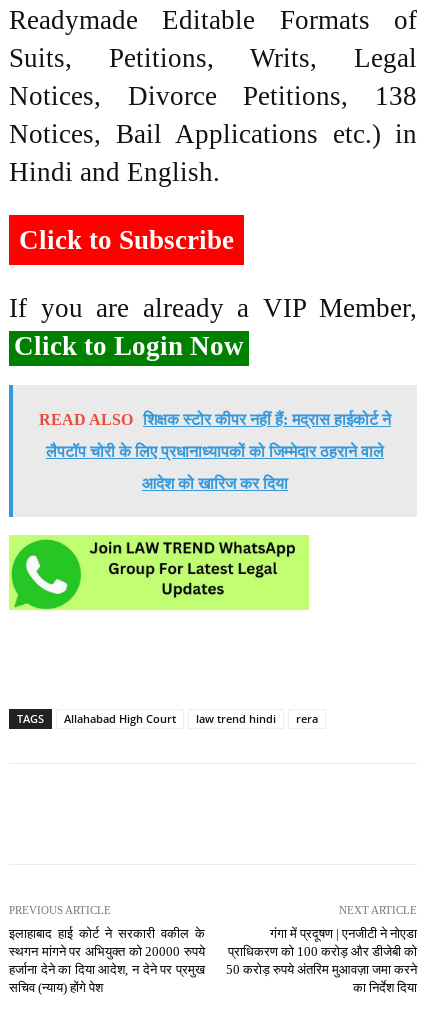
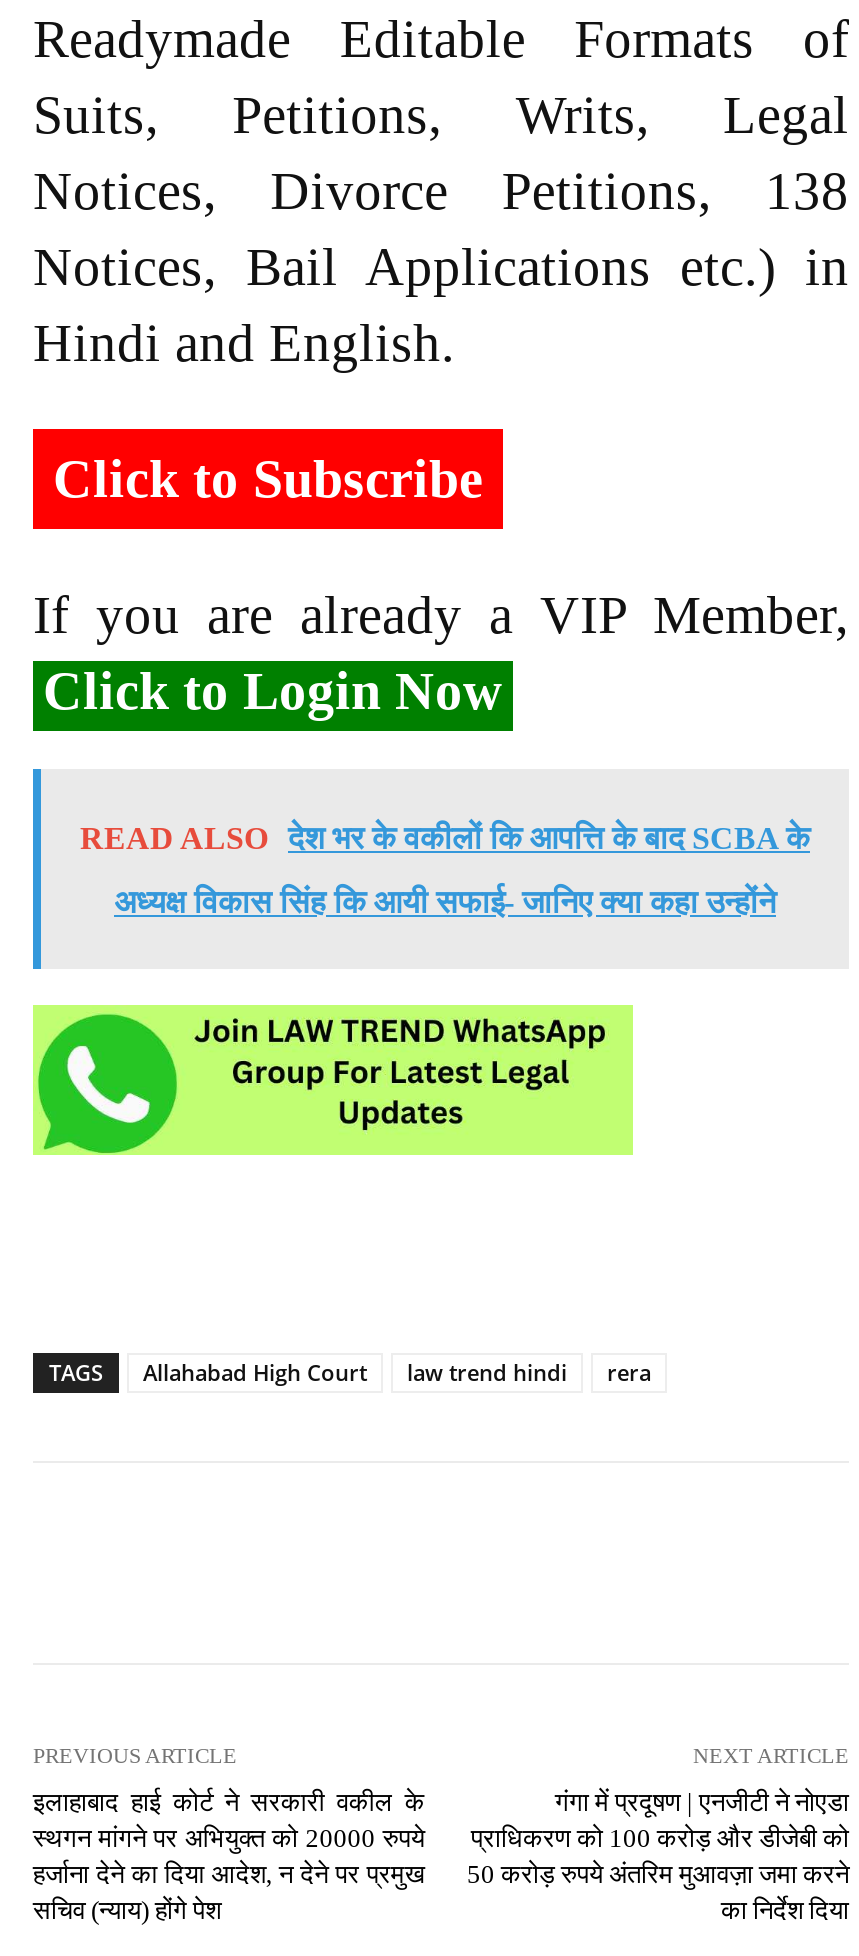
- READ ALSO शिक्षक स्टोर कीपर नहीं हैं: मद्रास हाईकोर्ट ने
- लैपटॉप चोरी के लिए प्रधानाध्यापकों को जिम्मेदार ठहराने वाले
- आदेश को खारिज कर दिया
+ READ ALSO देश भर के वकीलों कि आपत्ति के बाद SCBA के
+ अध्यक्ष विकास सिंह कि आयी सफाई- जानिए क्या कहा उन्होंने
